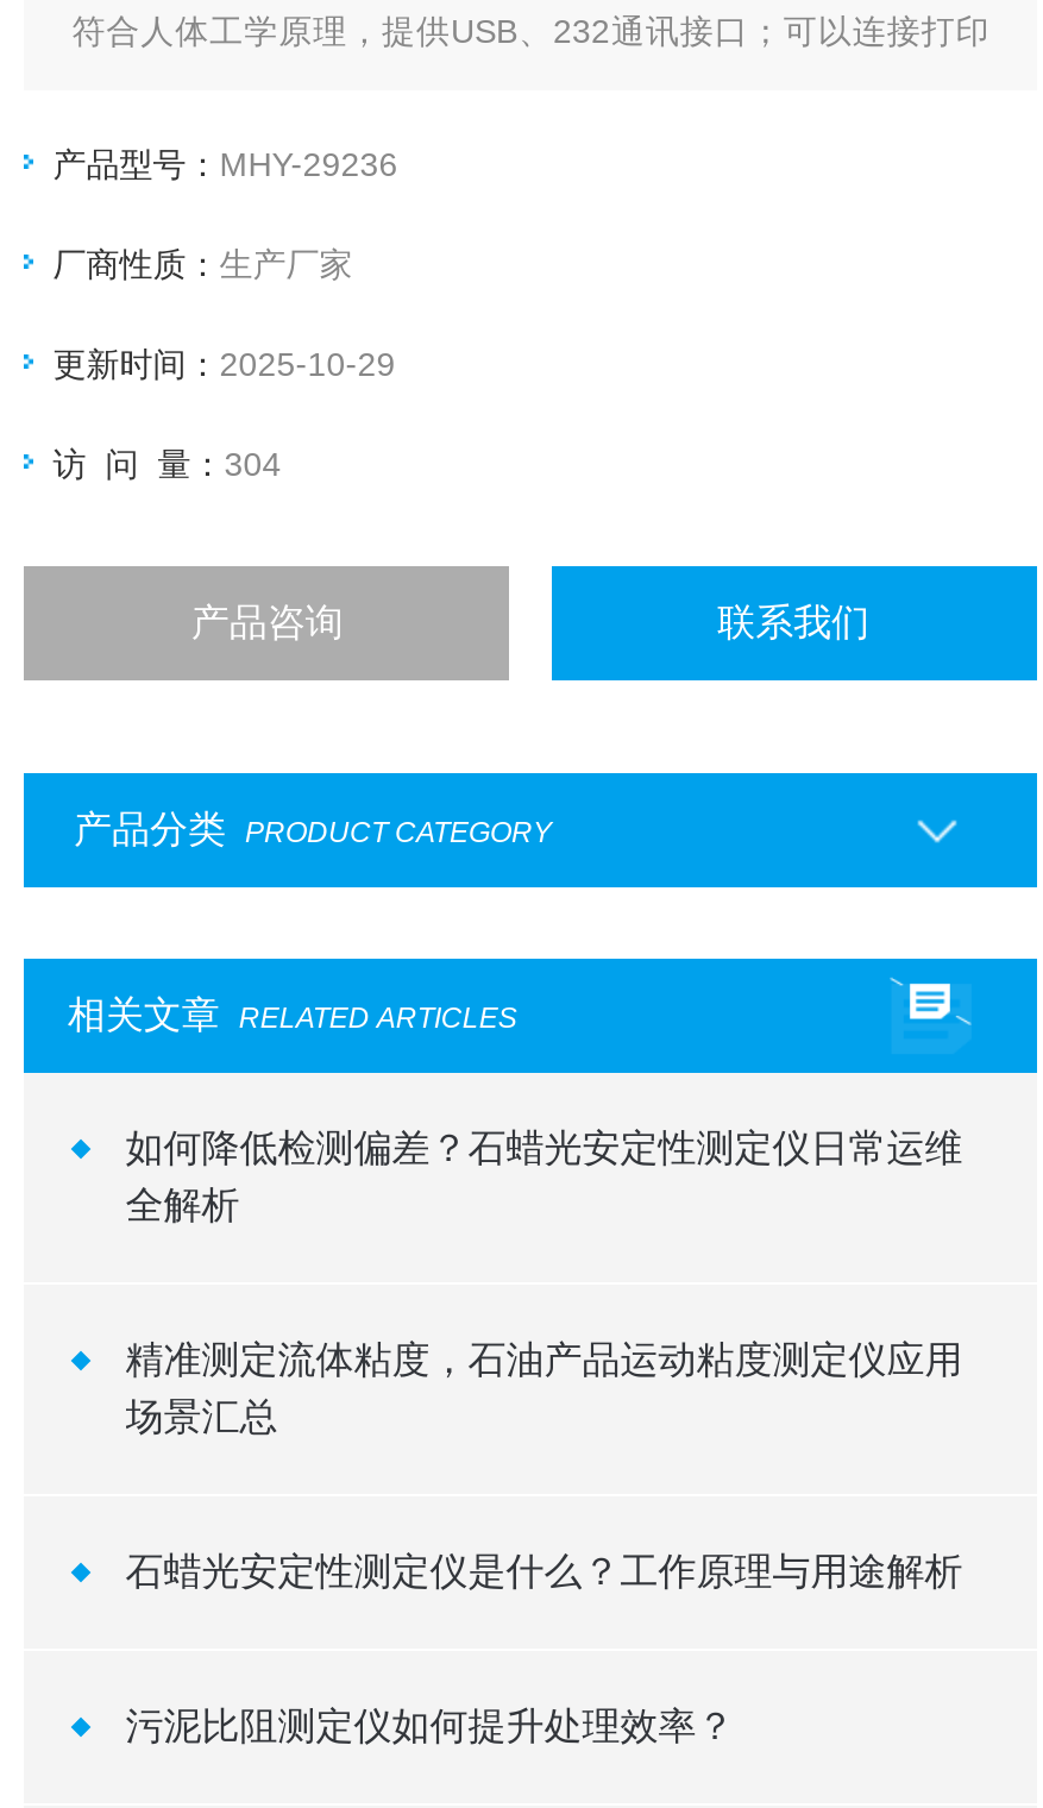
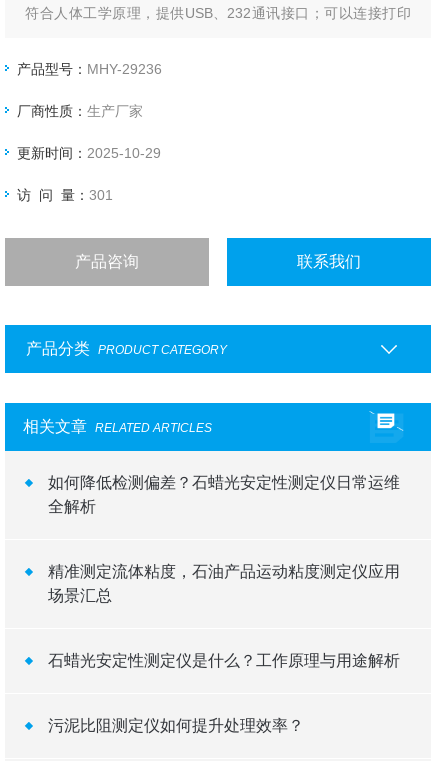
- 访 问 量：304
+ 访 问 量：301
